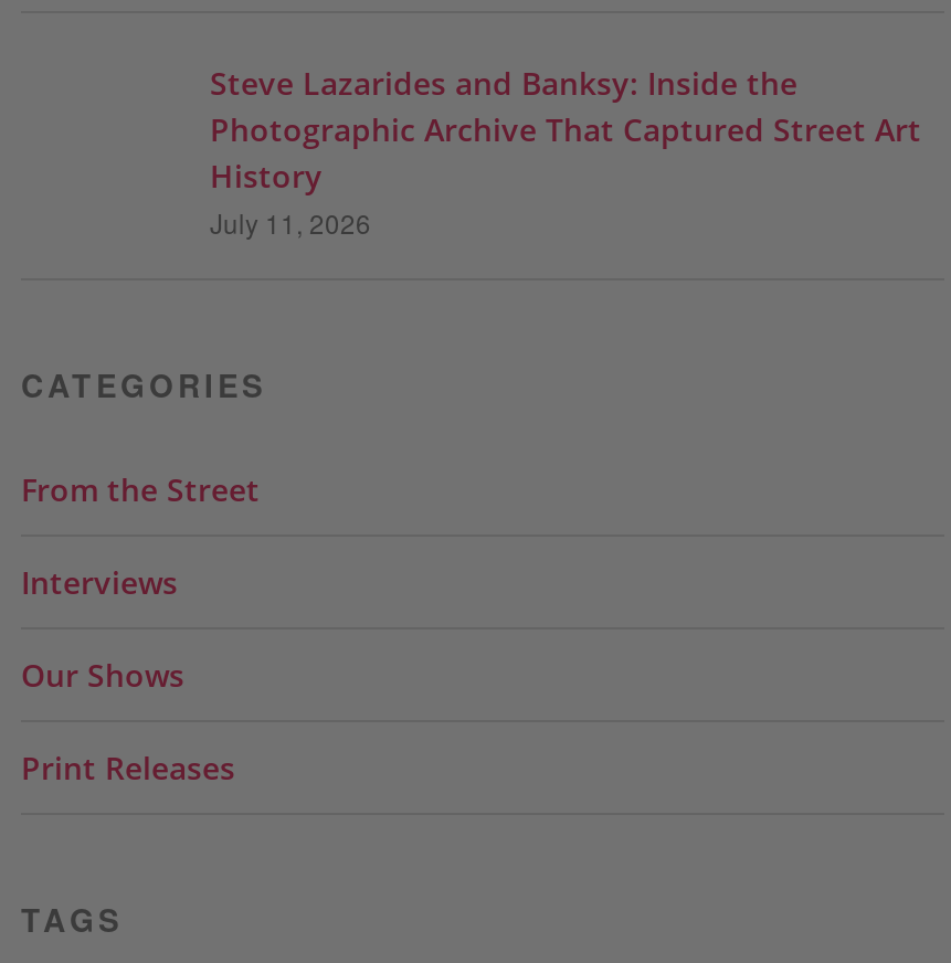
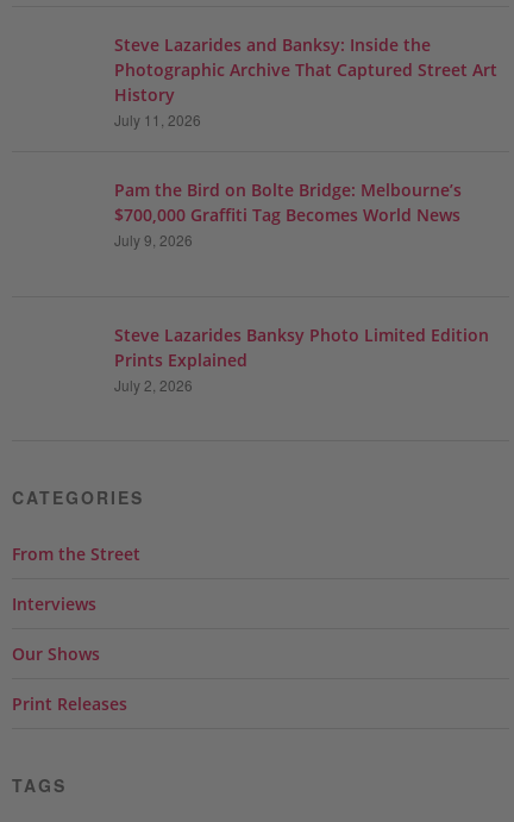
+ Pam the Bird on Bolte Bridge: Melbourne’s
+ $700,000 Graffiti Tag Becomes World News
+ July 9, 2026

+ Steve Lazarides Banksy Photo Limited Edition
+ Prints Explained
+ July 2, 2026
